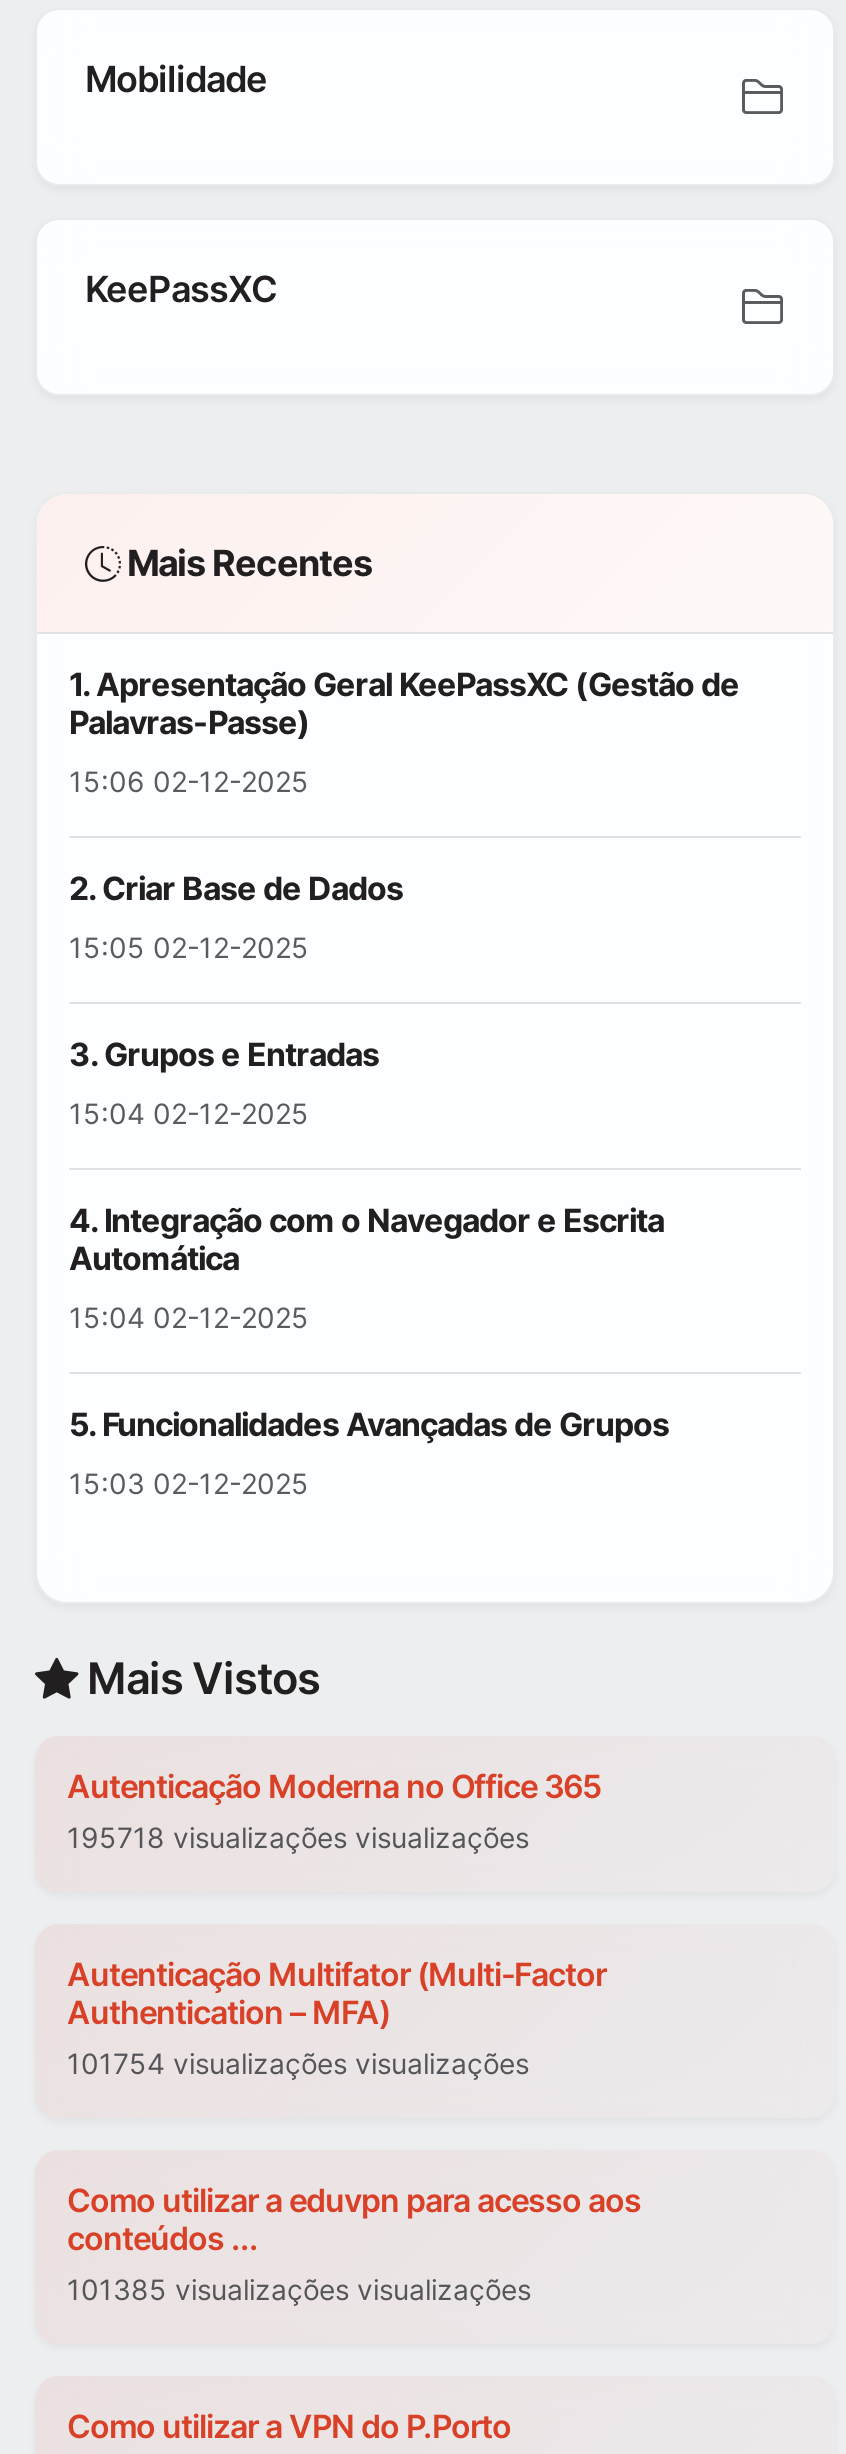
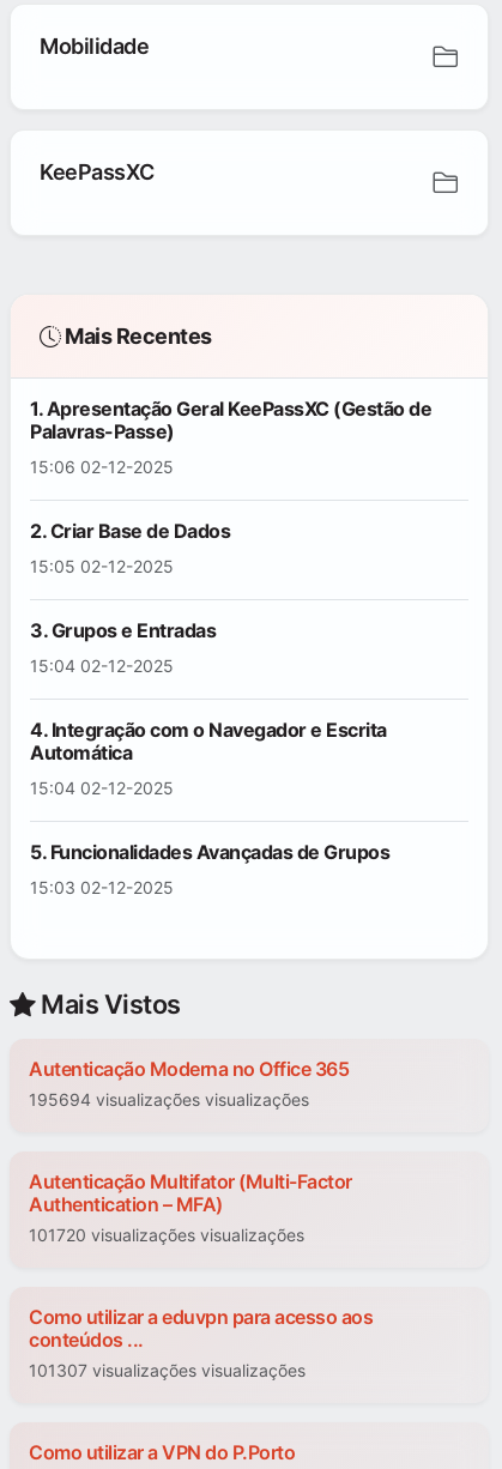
- 195718 visualizações visualizações
+ 195694 visualizações visualizações

- 101754 visualizações visualizações
+ 101720 visualizações visualizações

- 101385 visualizações visualizações
+ 101307 visualizações visualizações
